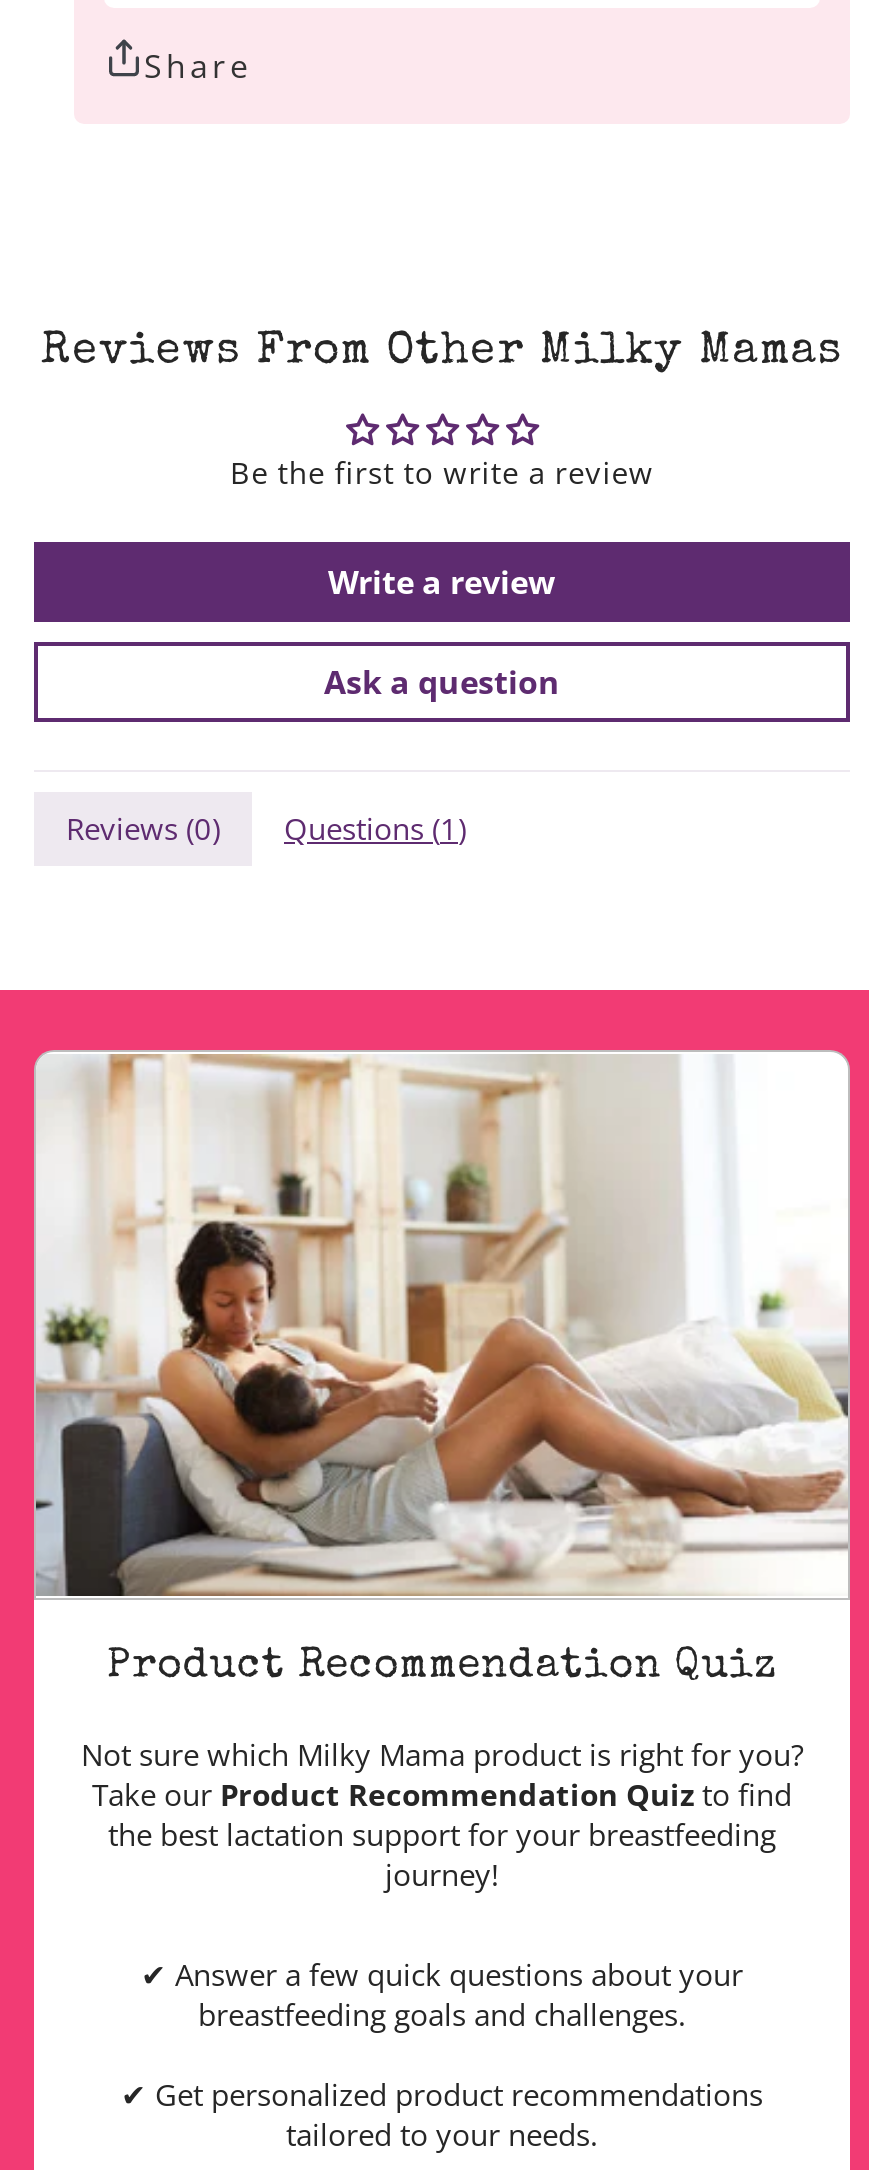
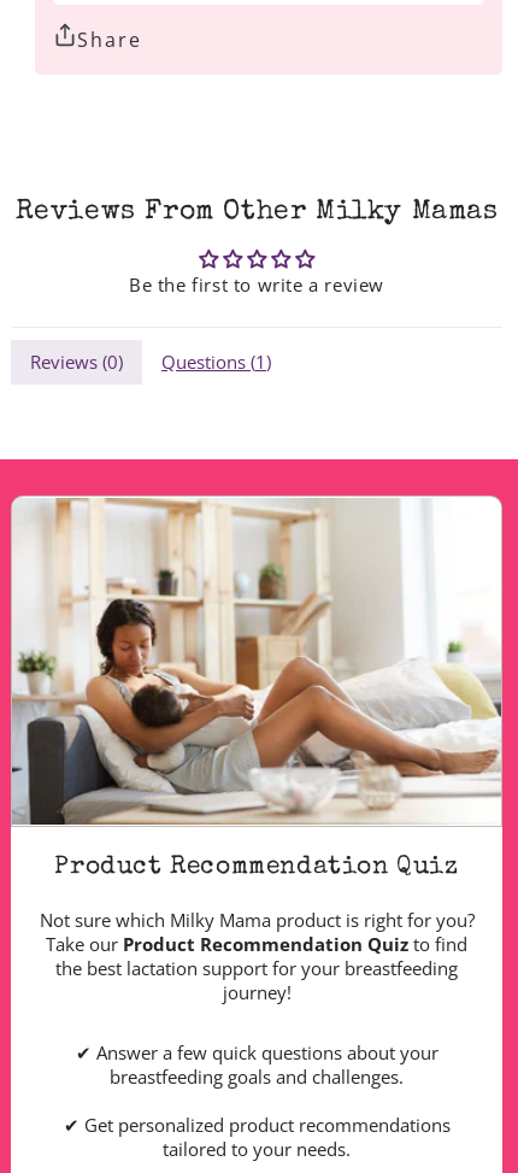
- Write a review
- Ask a question
